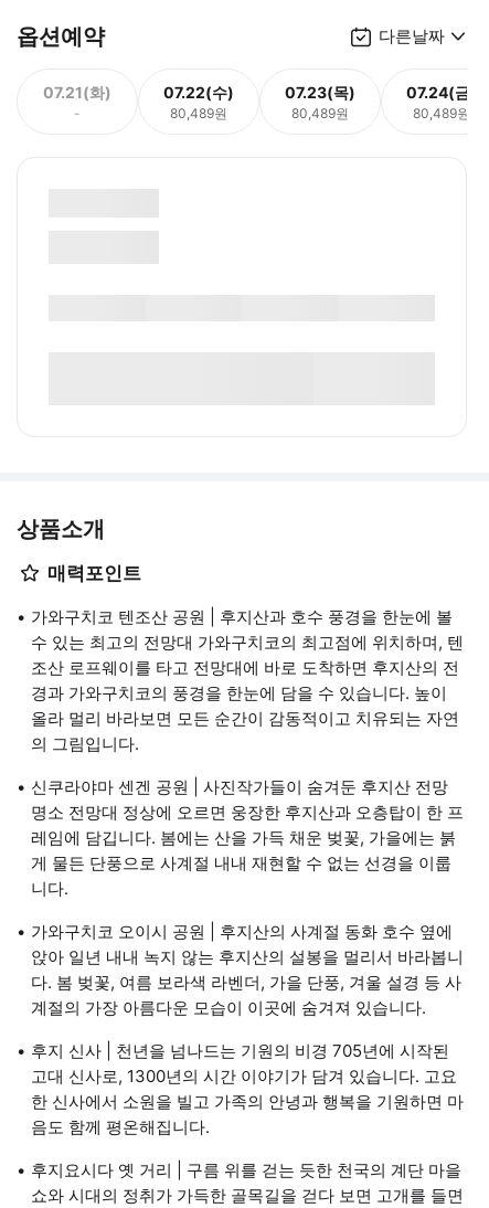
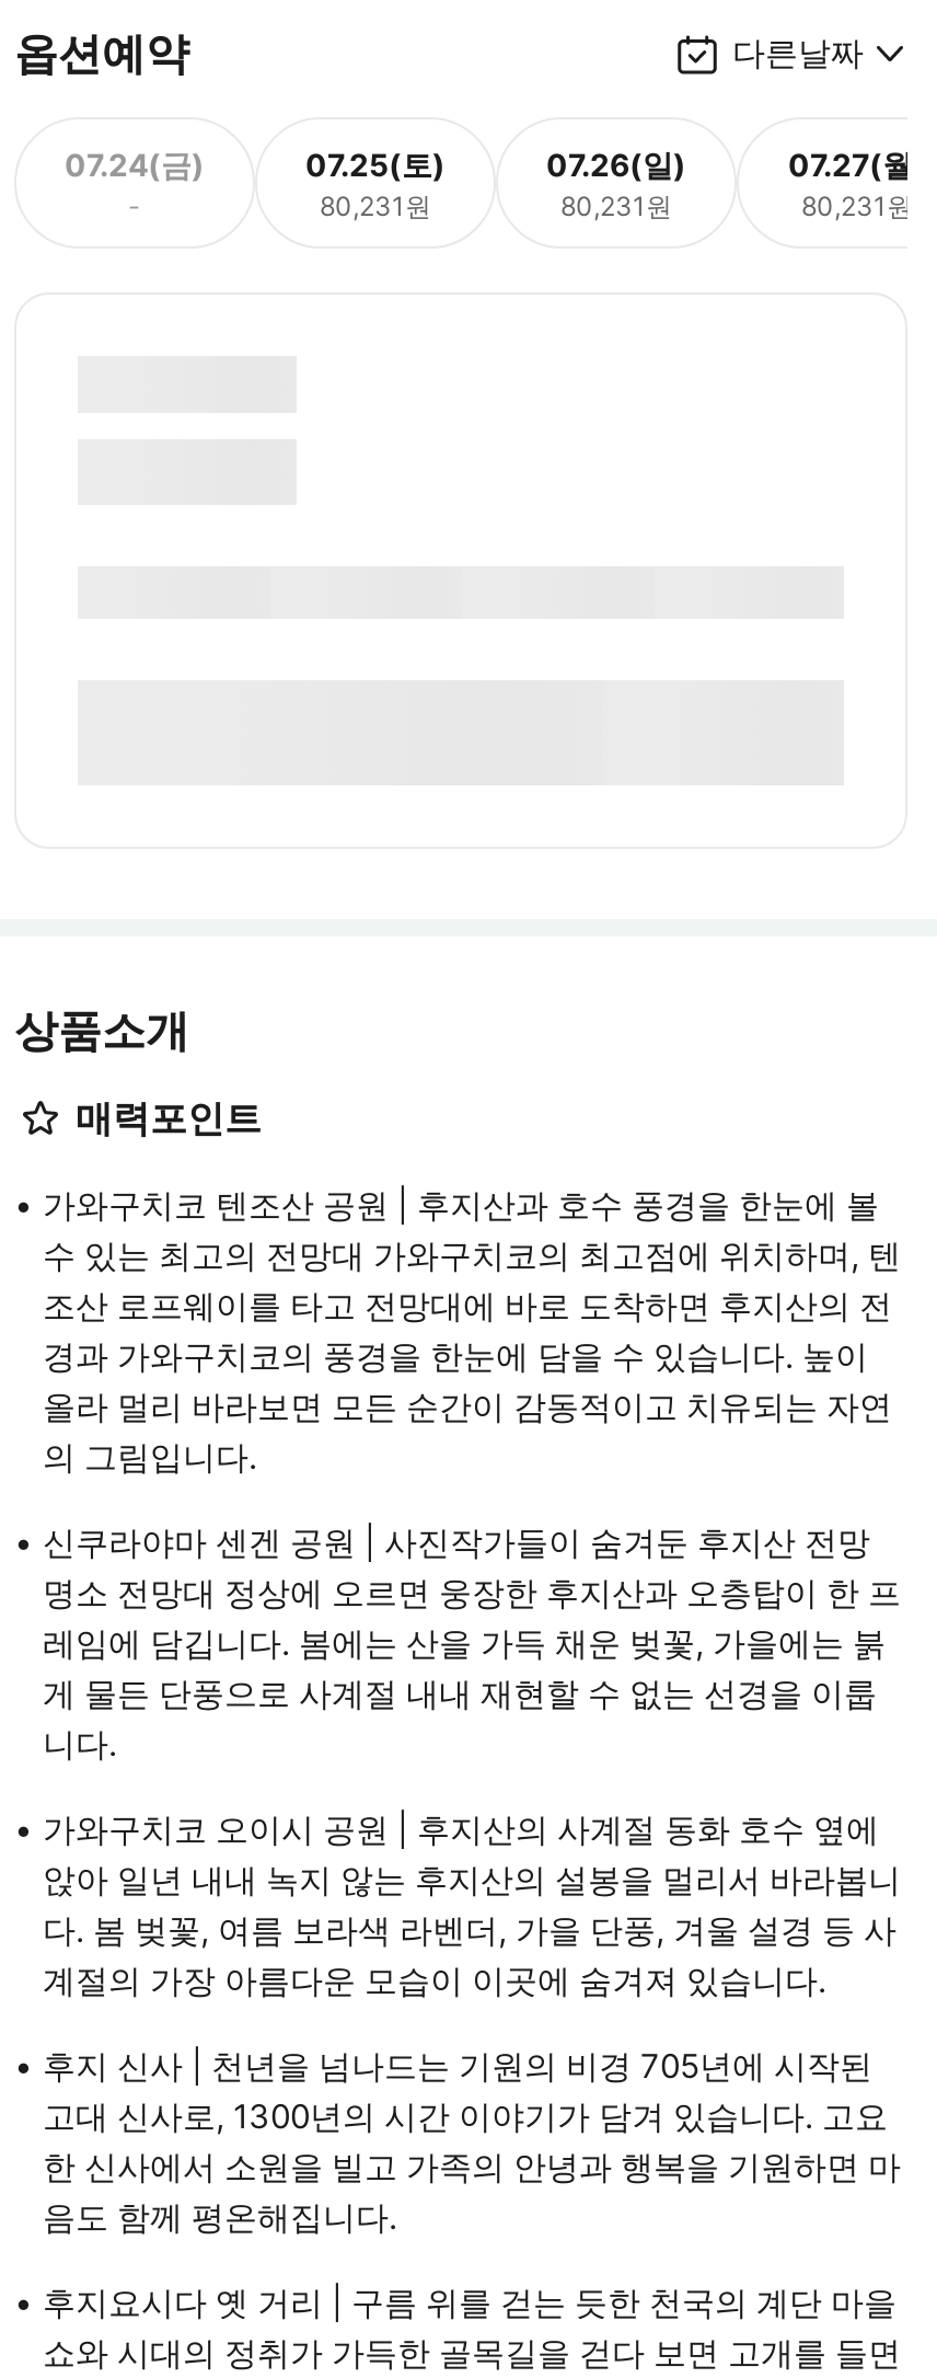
- 07.21(화)
+ 07.24(금)

- 07.22(수)
- 80,489원
+ 07.25(토)
+ 80,231원

- 07.23(목)
- 80,489원
+ 07.26(일)
+ 80,231원

- 07.24(금)
- 80,489원
+ 07.27(월)
+ 80,231원
